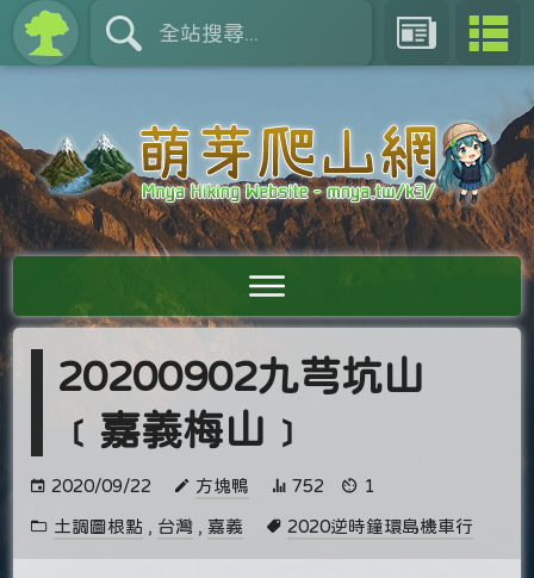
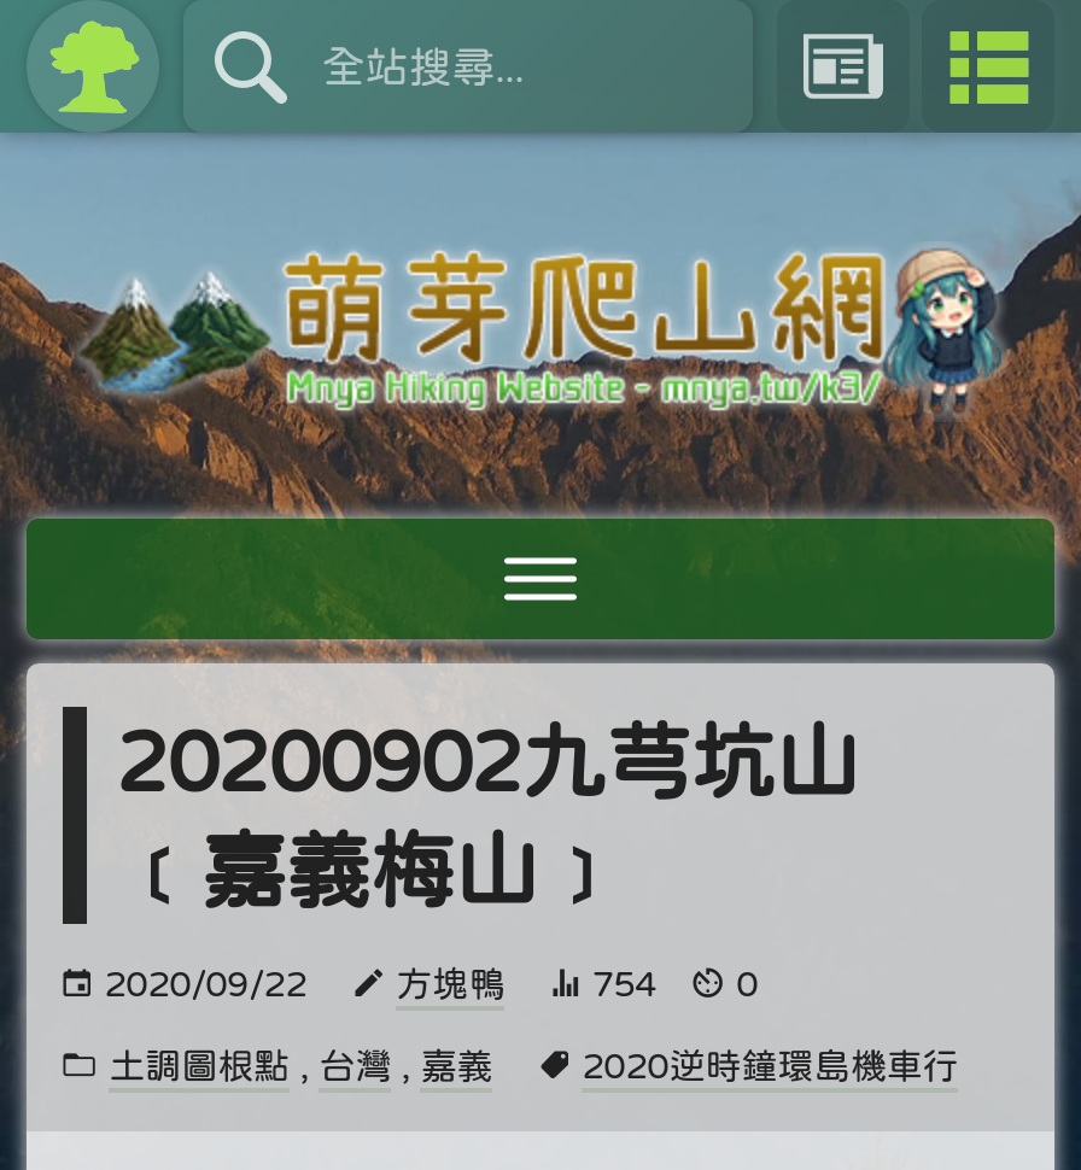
- 752
+ 754

- 1
+ 0
